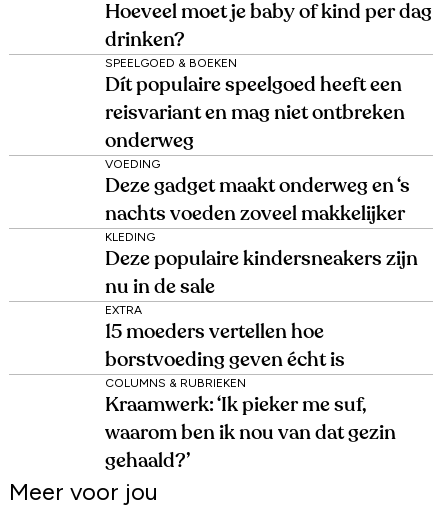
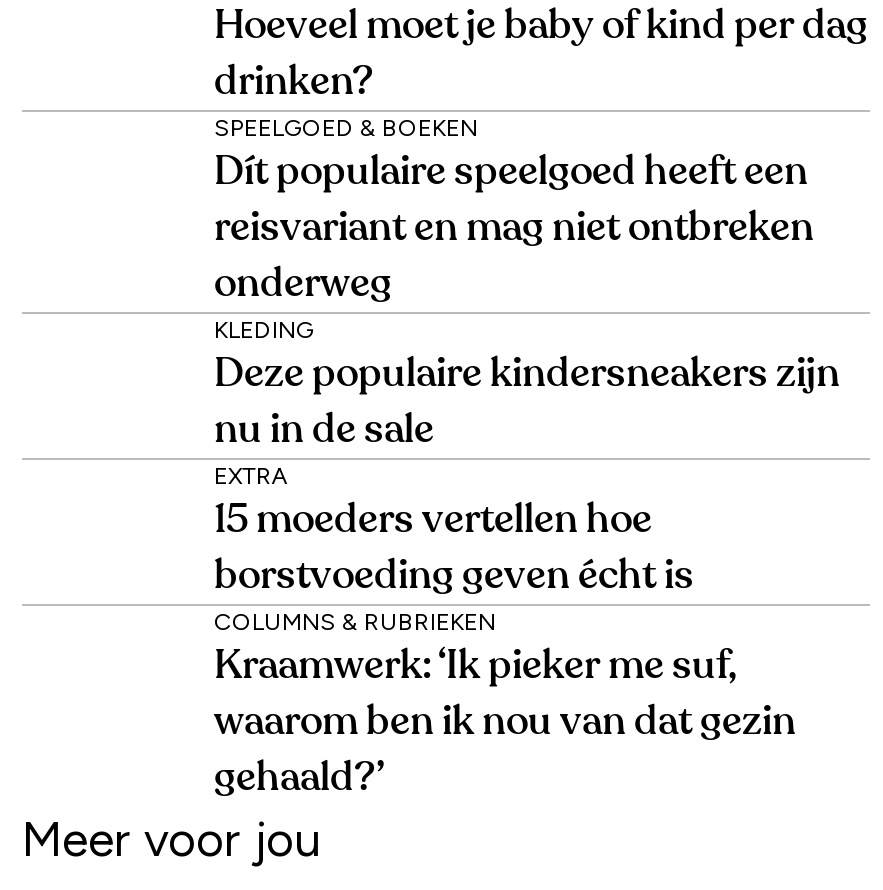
- VOEDING
- Deze gadget maakt onderweg en ‘s
- nachts voeden zoveel makkelijker
